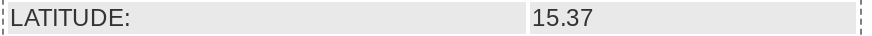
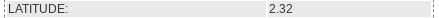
- 15.37
+ 2.32
